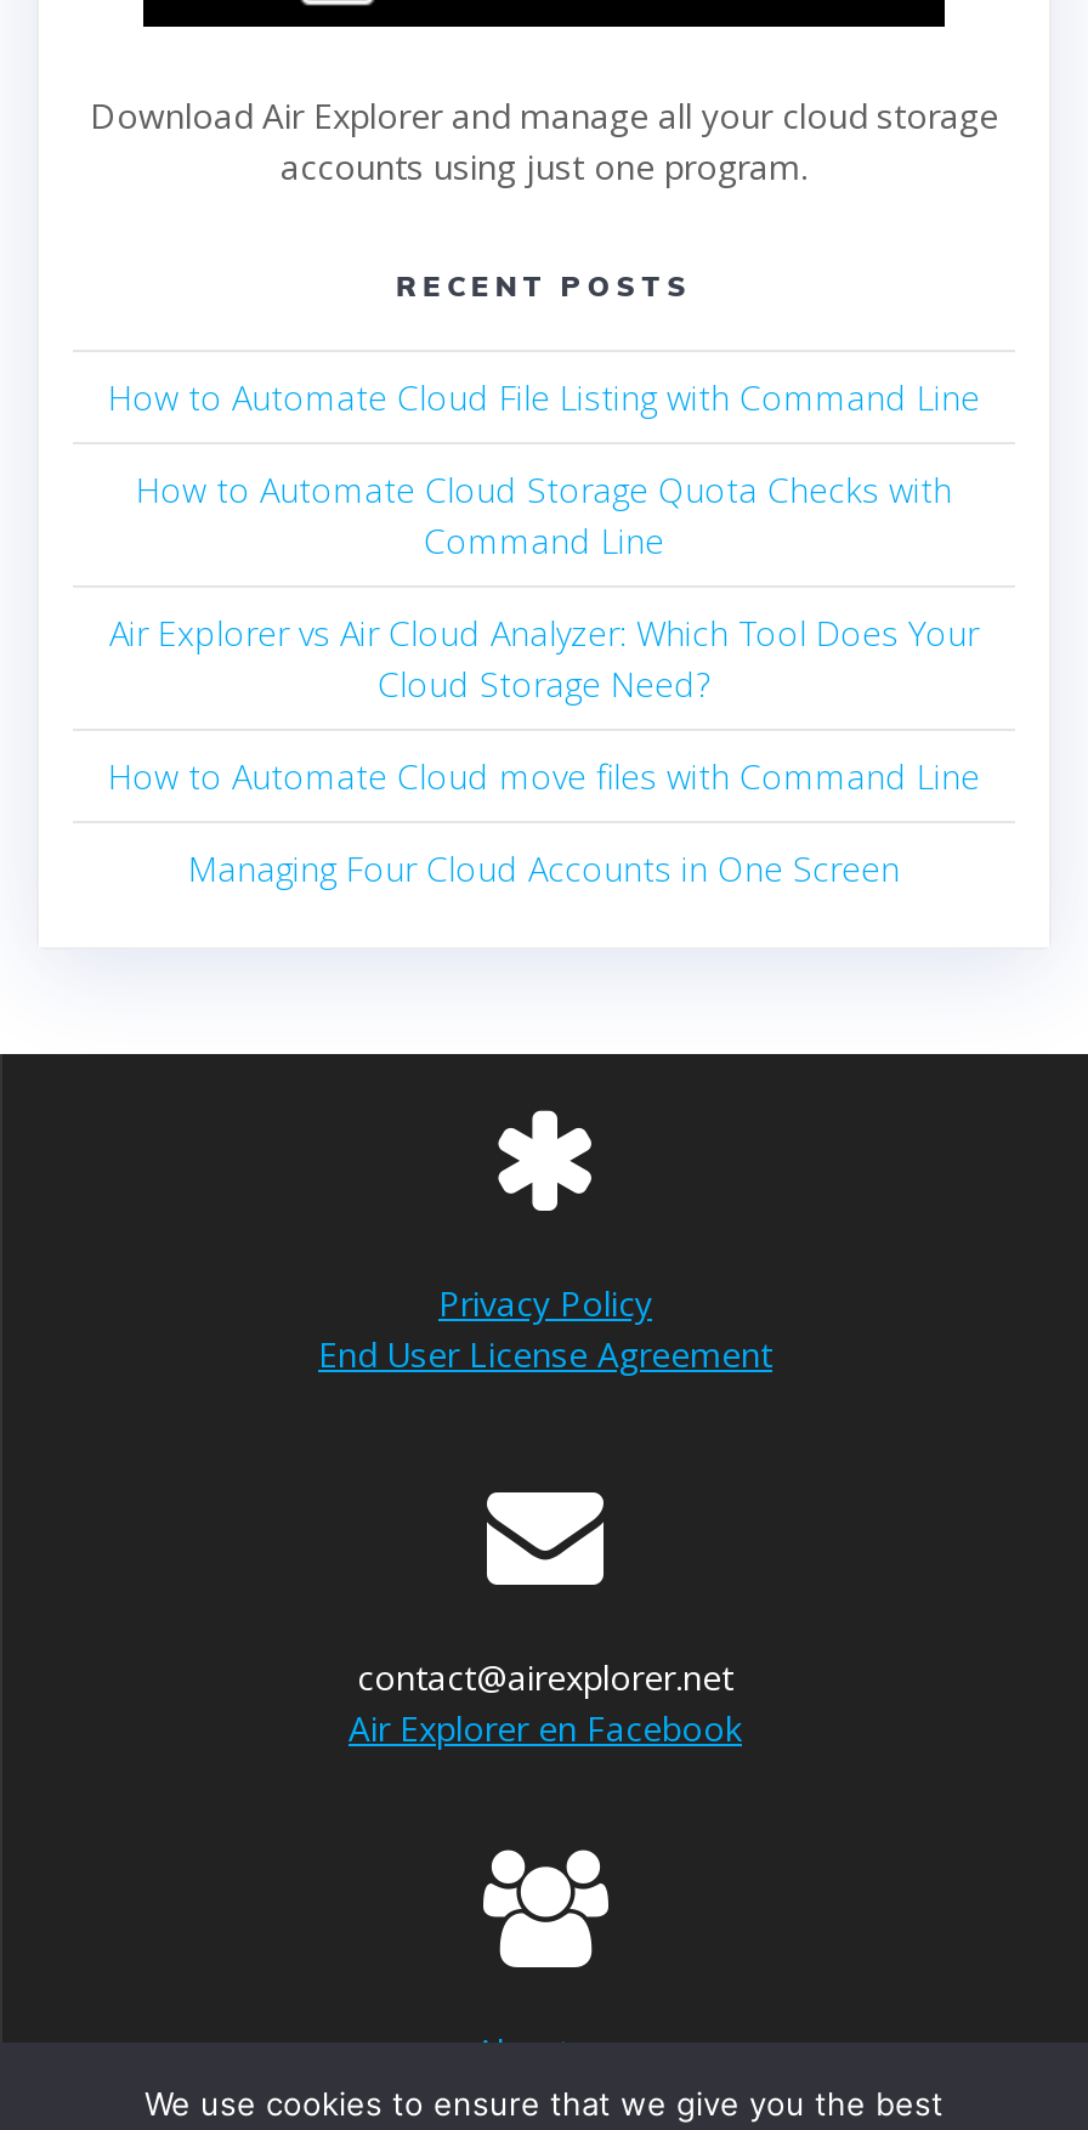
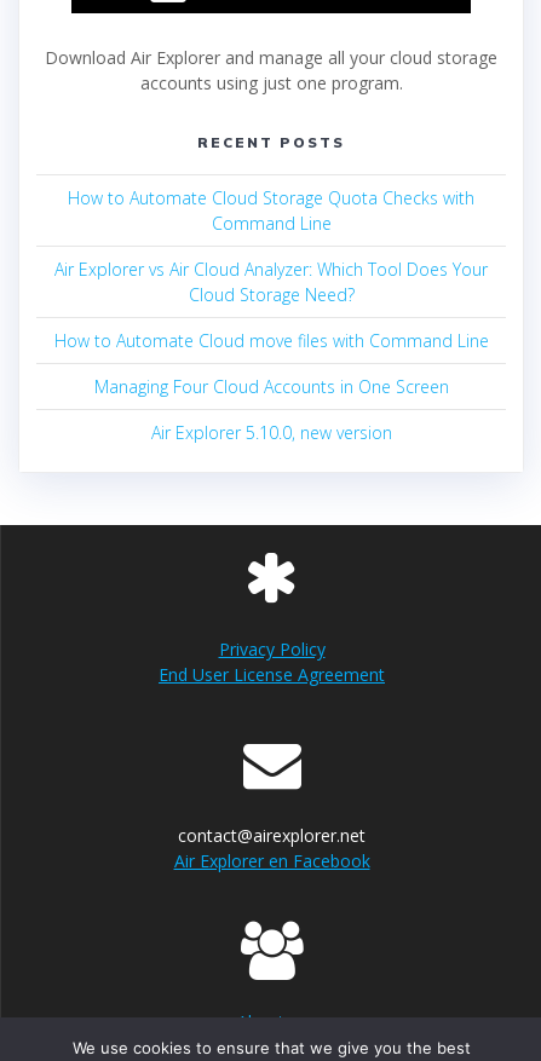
- How to Automate Cloud File Listing with Command Line

moved up: How to Automate Cloud Storage Quota Checks with | Command Line | Air Explorer vs Air Cloud Analyzer: Which Tool Does Your | Cloud Storage Need? | How to Automate Cloud move files with Command Line | Managing Four Cloud Accounts in One Screen

+ Air Explorer 5.10.0, new version
